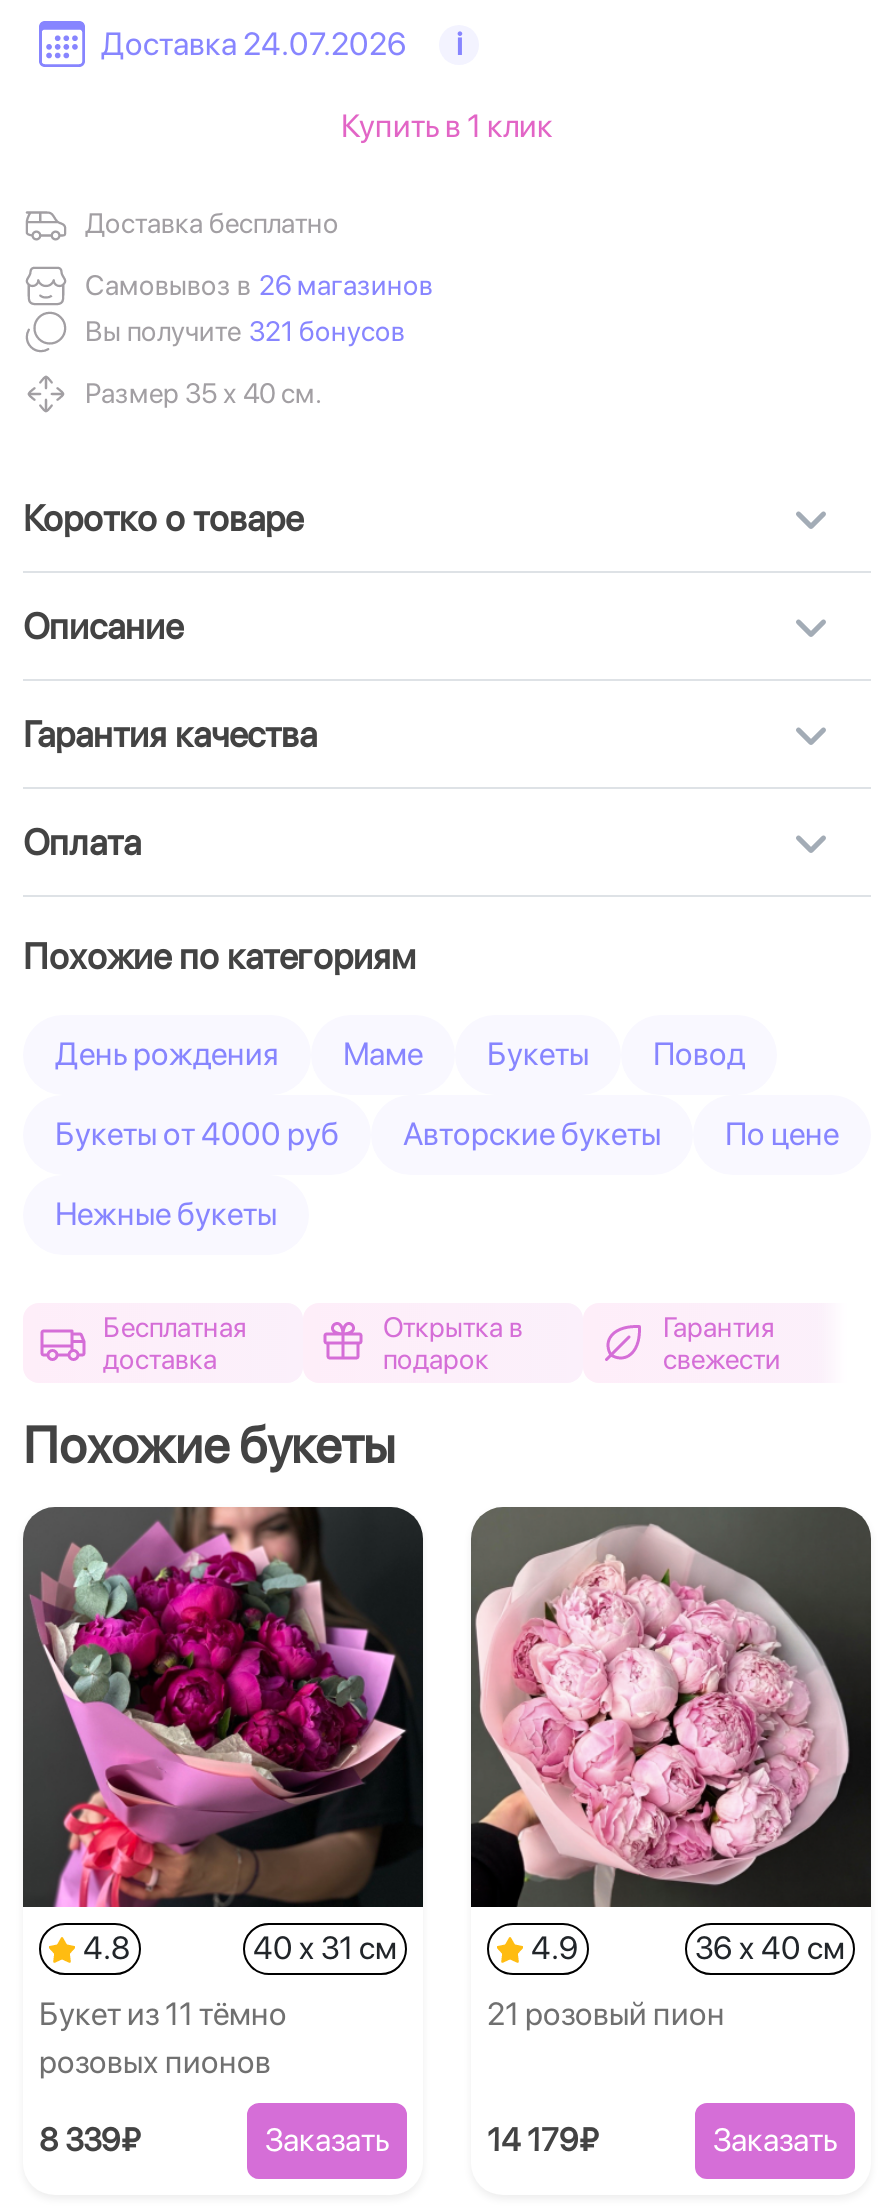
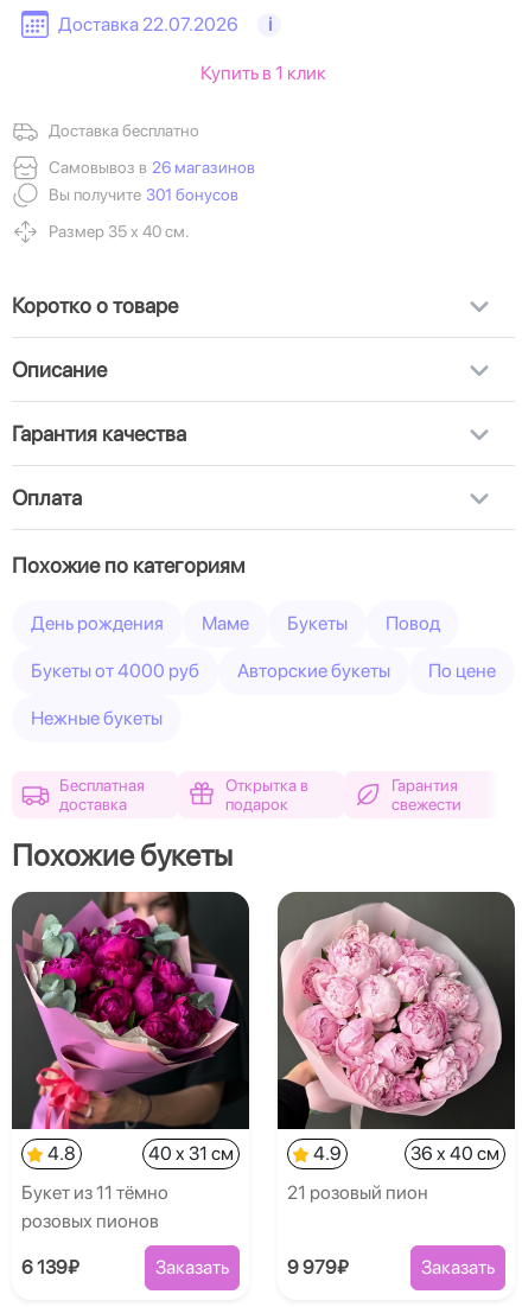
- Доставка 24.07.2026
+ Доставка 22.07.2026

- Вы получите 321 бонусов
+ Вы получите 301 бонусов

- 8 339₽
+ 6 139₽

- 14 179₽
+ 9 979₽
